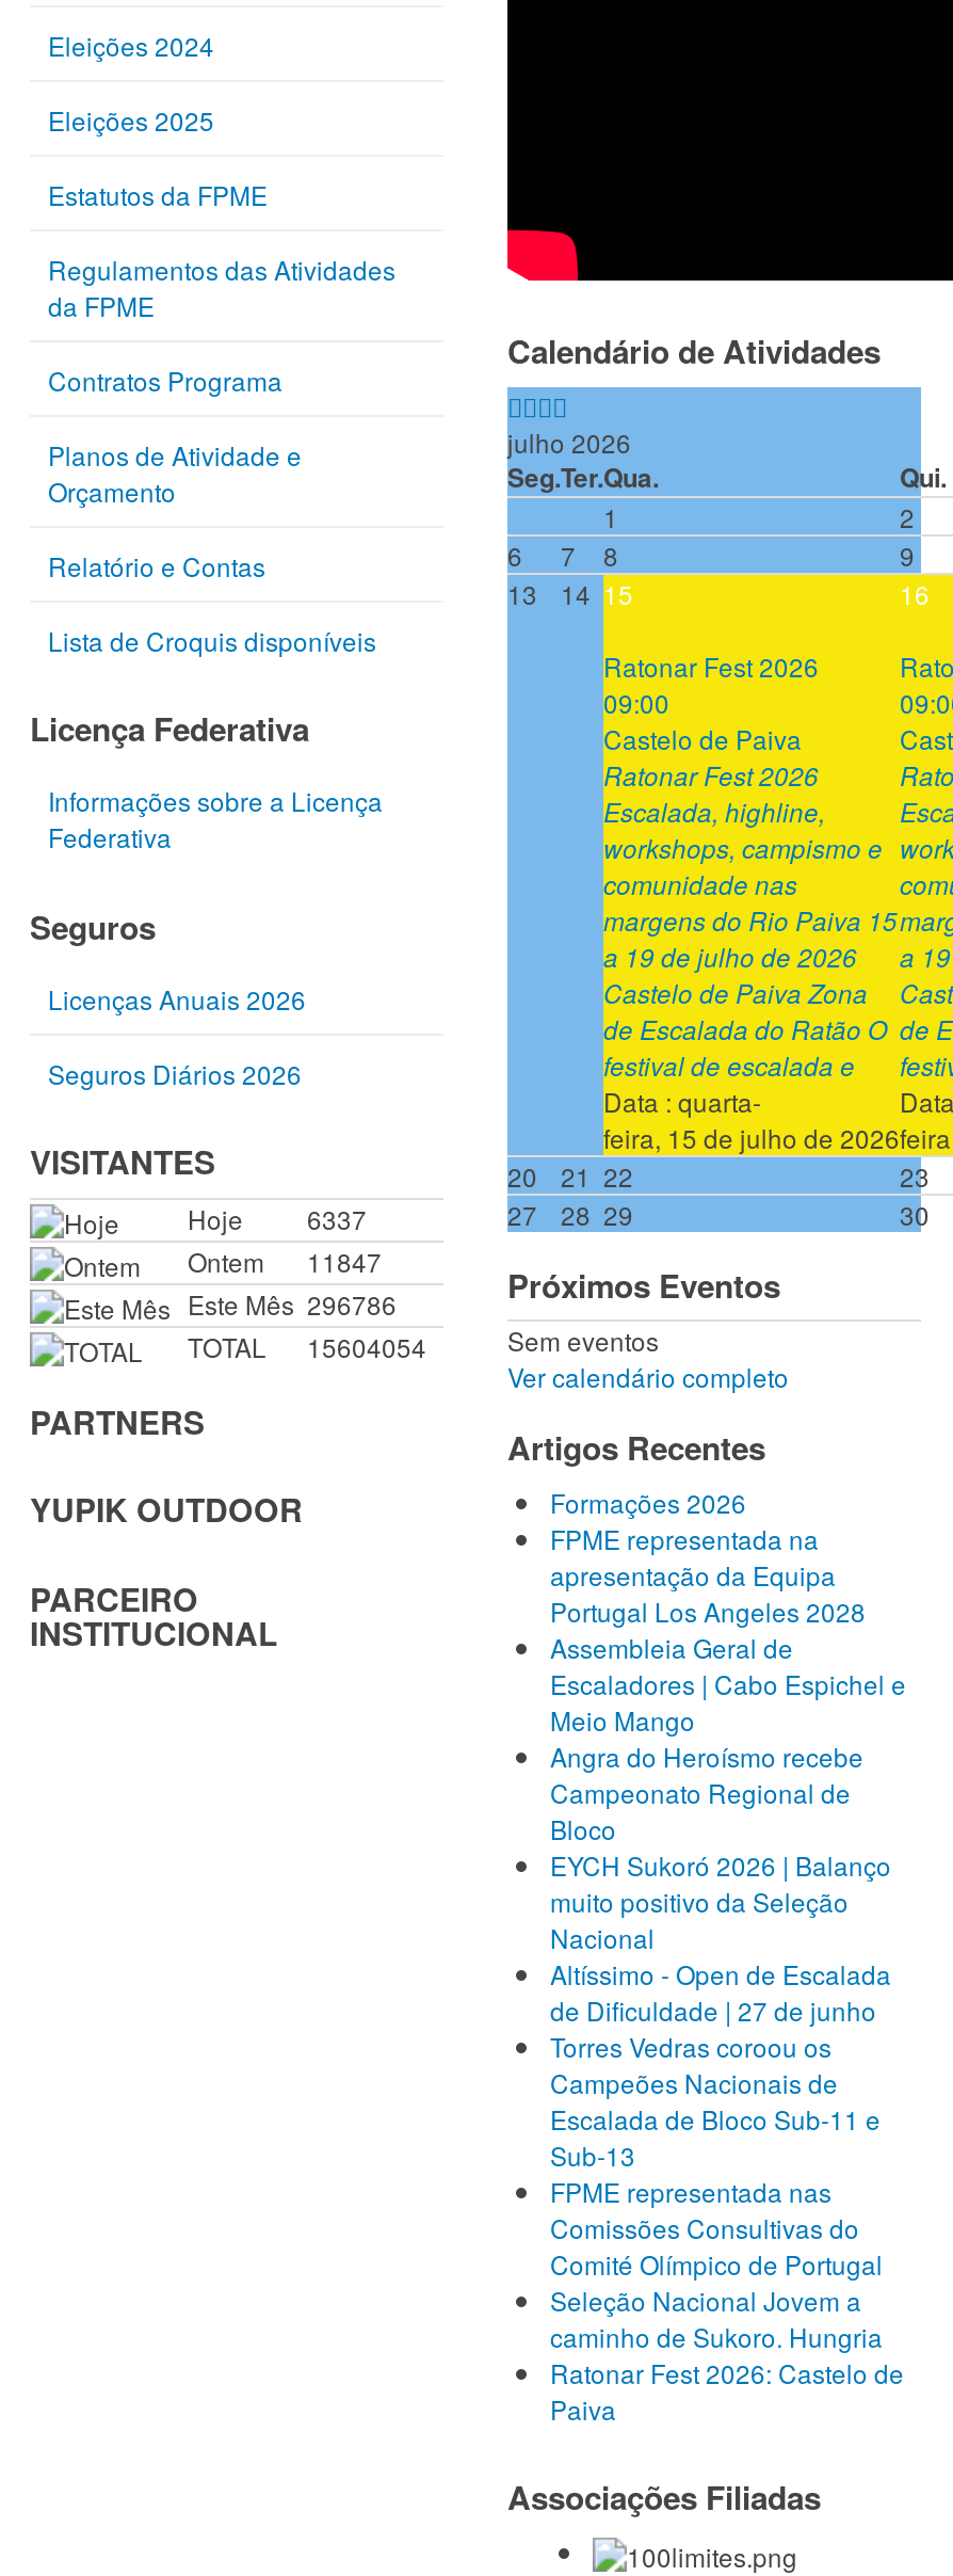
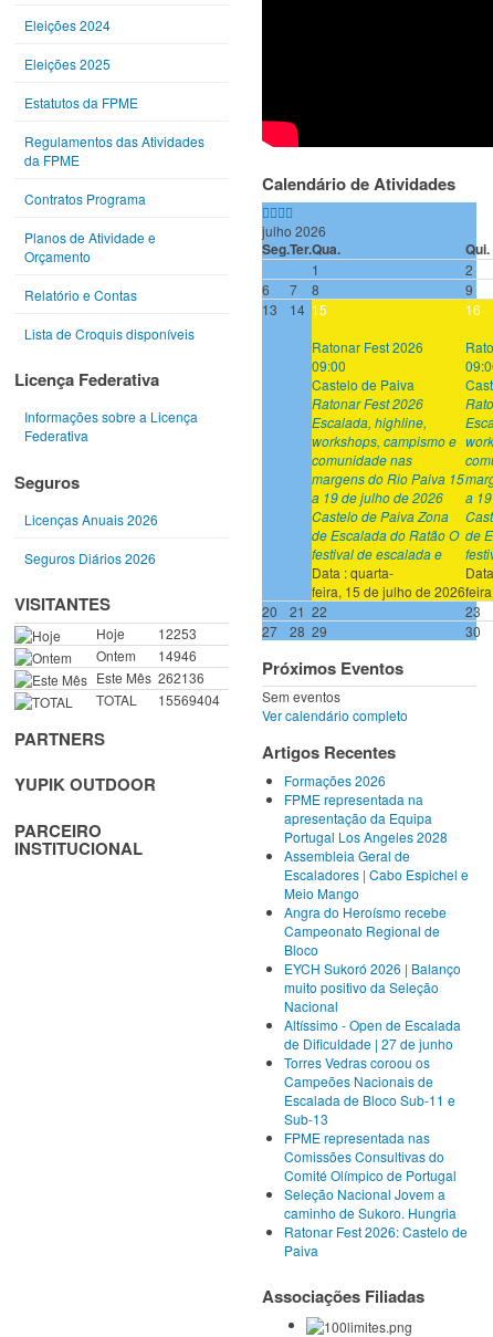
- Hoje 6337
+ Hoje 12253

- Ontem 11847
+ Ontem 14946

- Este Mês 296786
+ Este Mês 262136

- TOTAL 15604054
+ TOTAL 15569404
